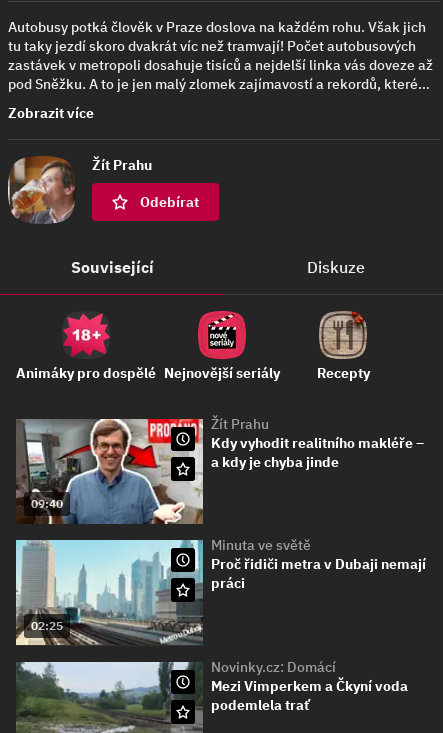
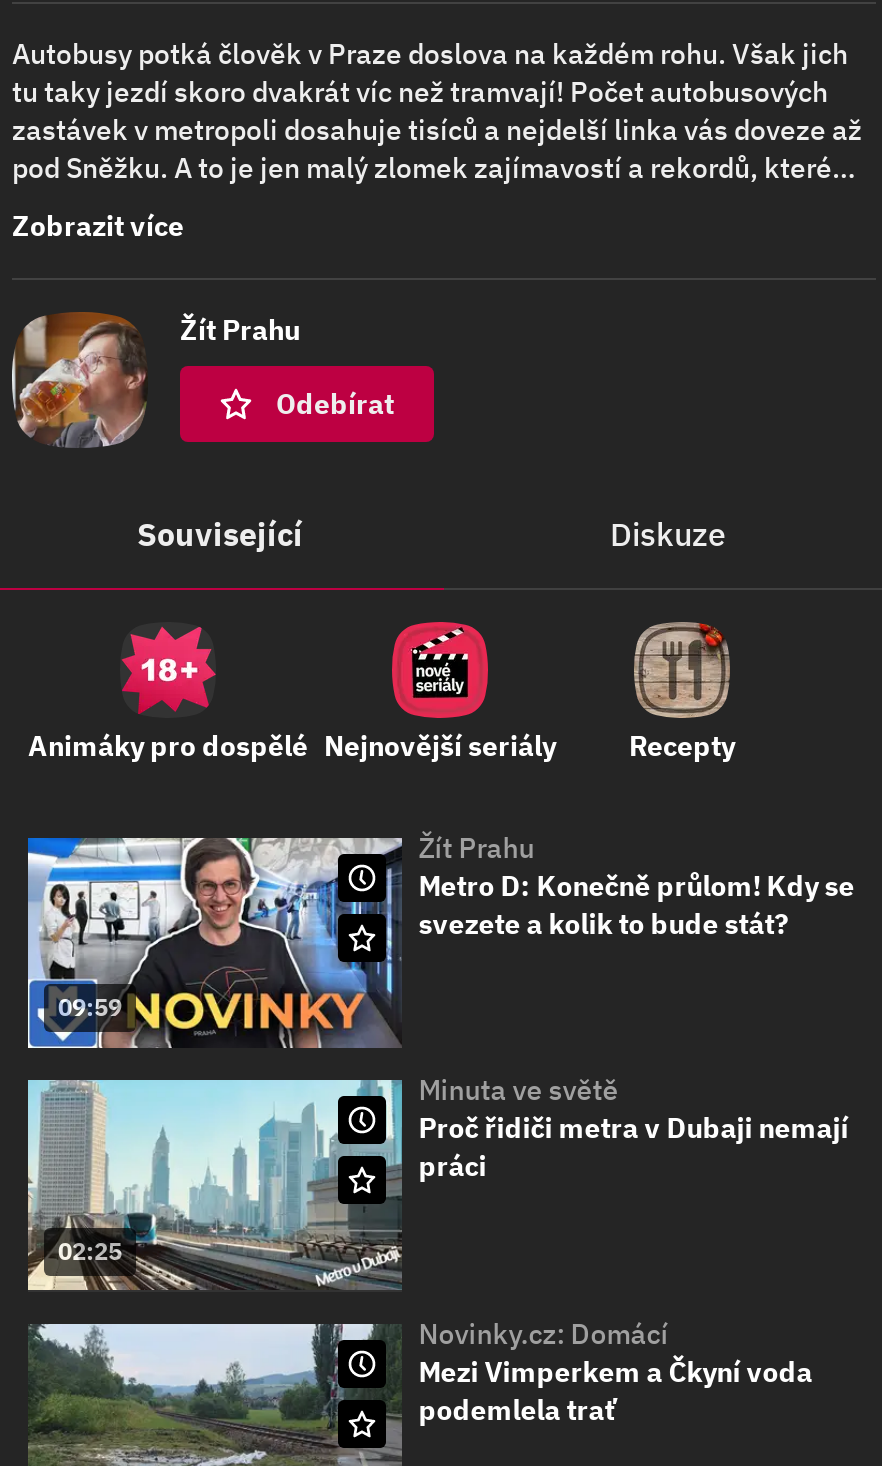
- [image]
- 09:40
+ [image]
+ 09:59

- Kdy vyhodit realitního makléře –
- a kdy je chyba jinde
+ Metro D: Konečně průlom! Kdy se
+ svezete a kolik to bude stát?
